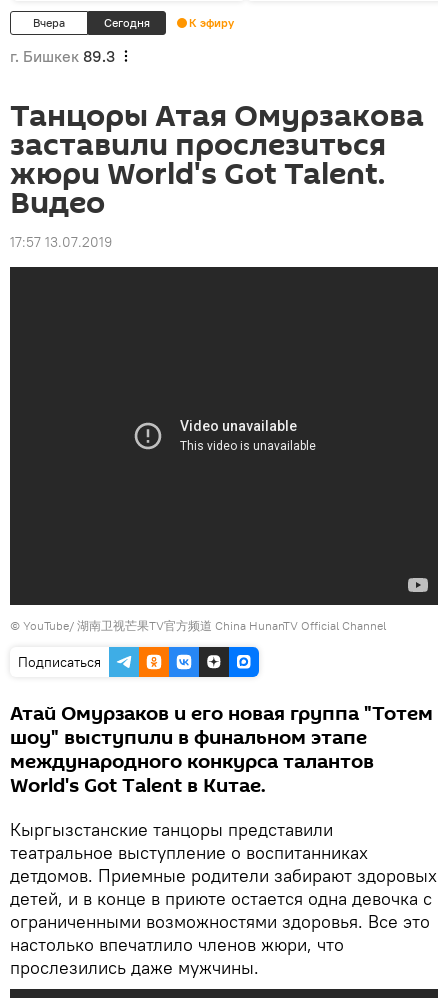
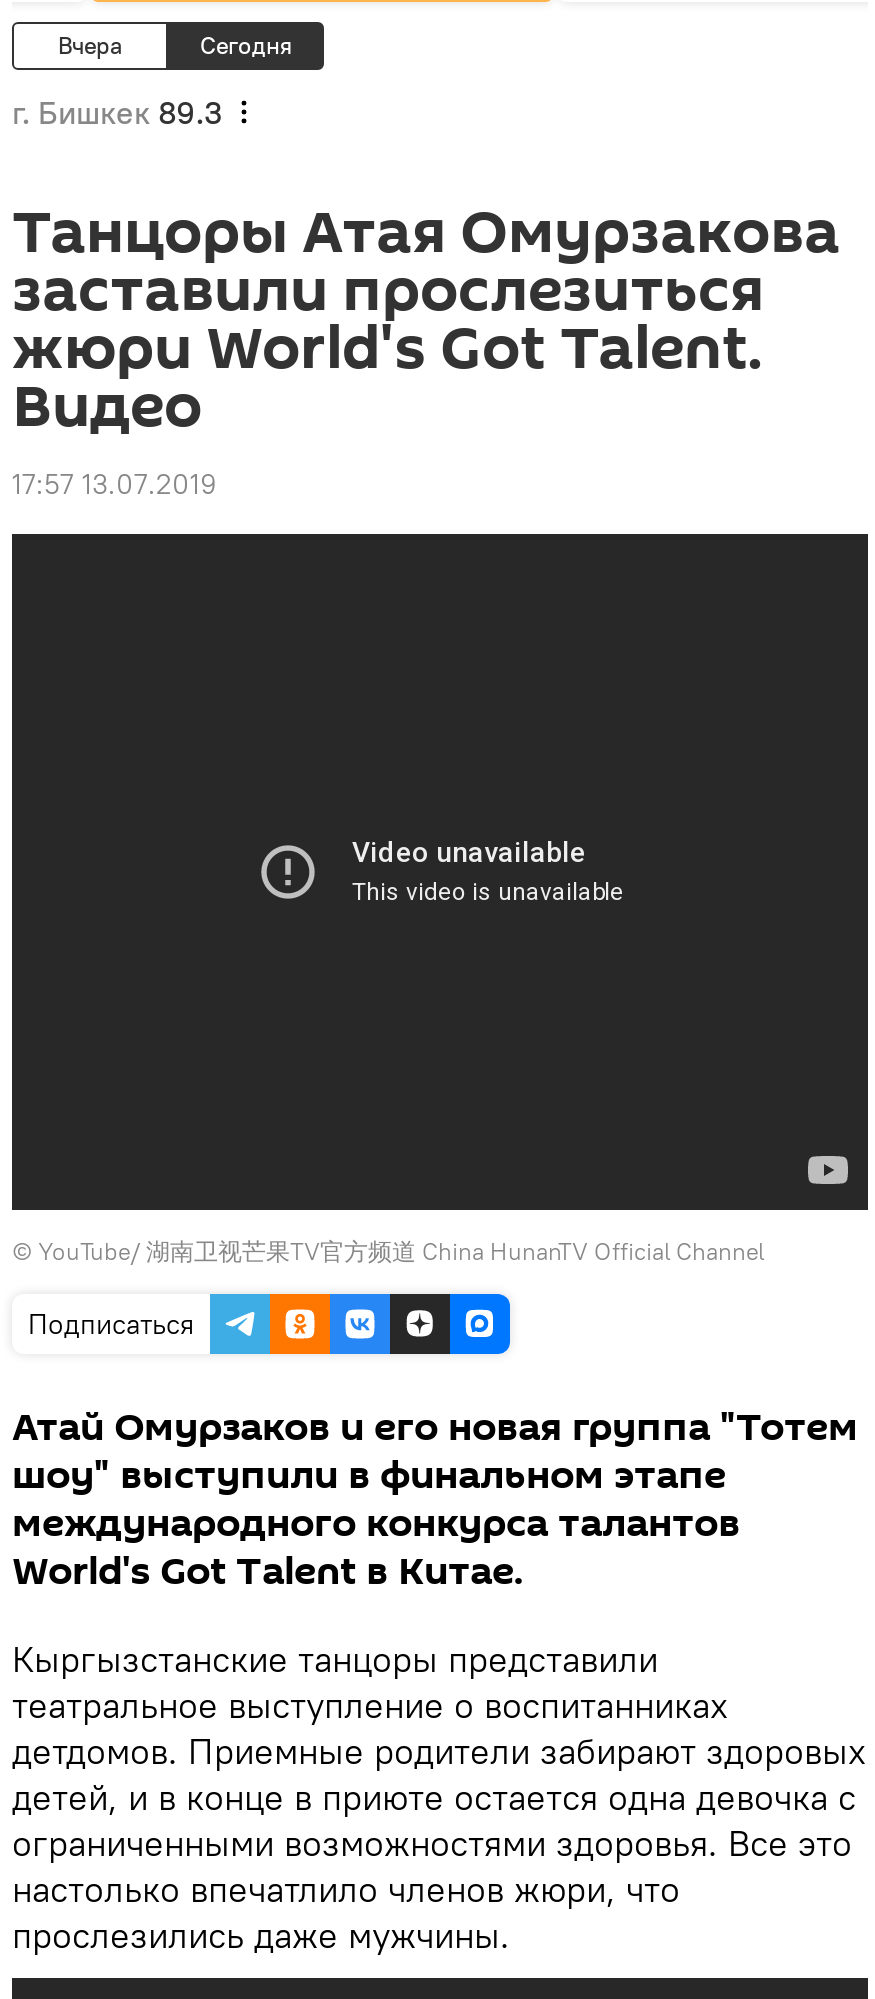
- К эфиру
